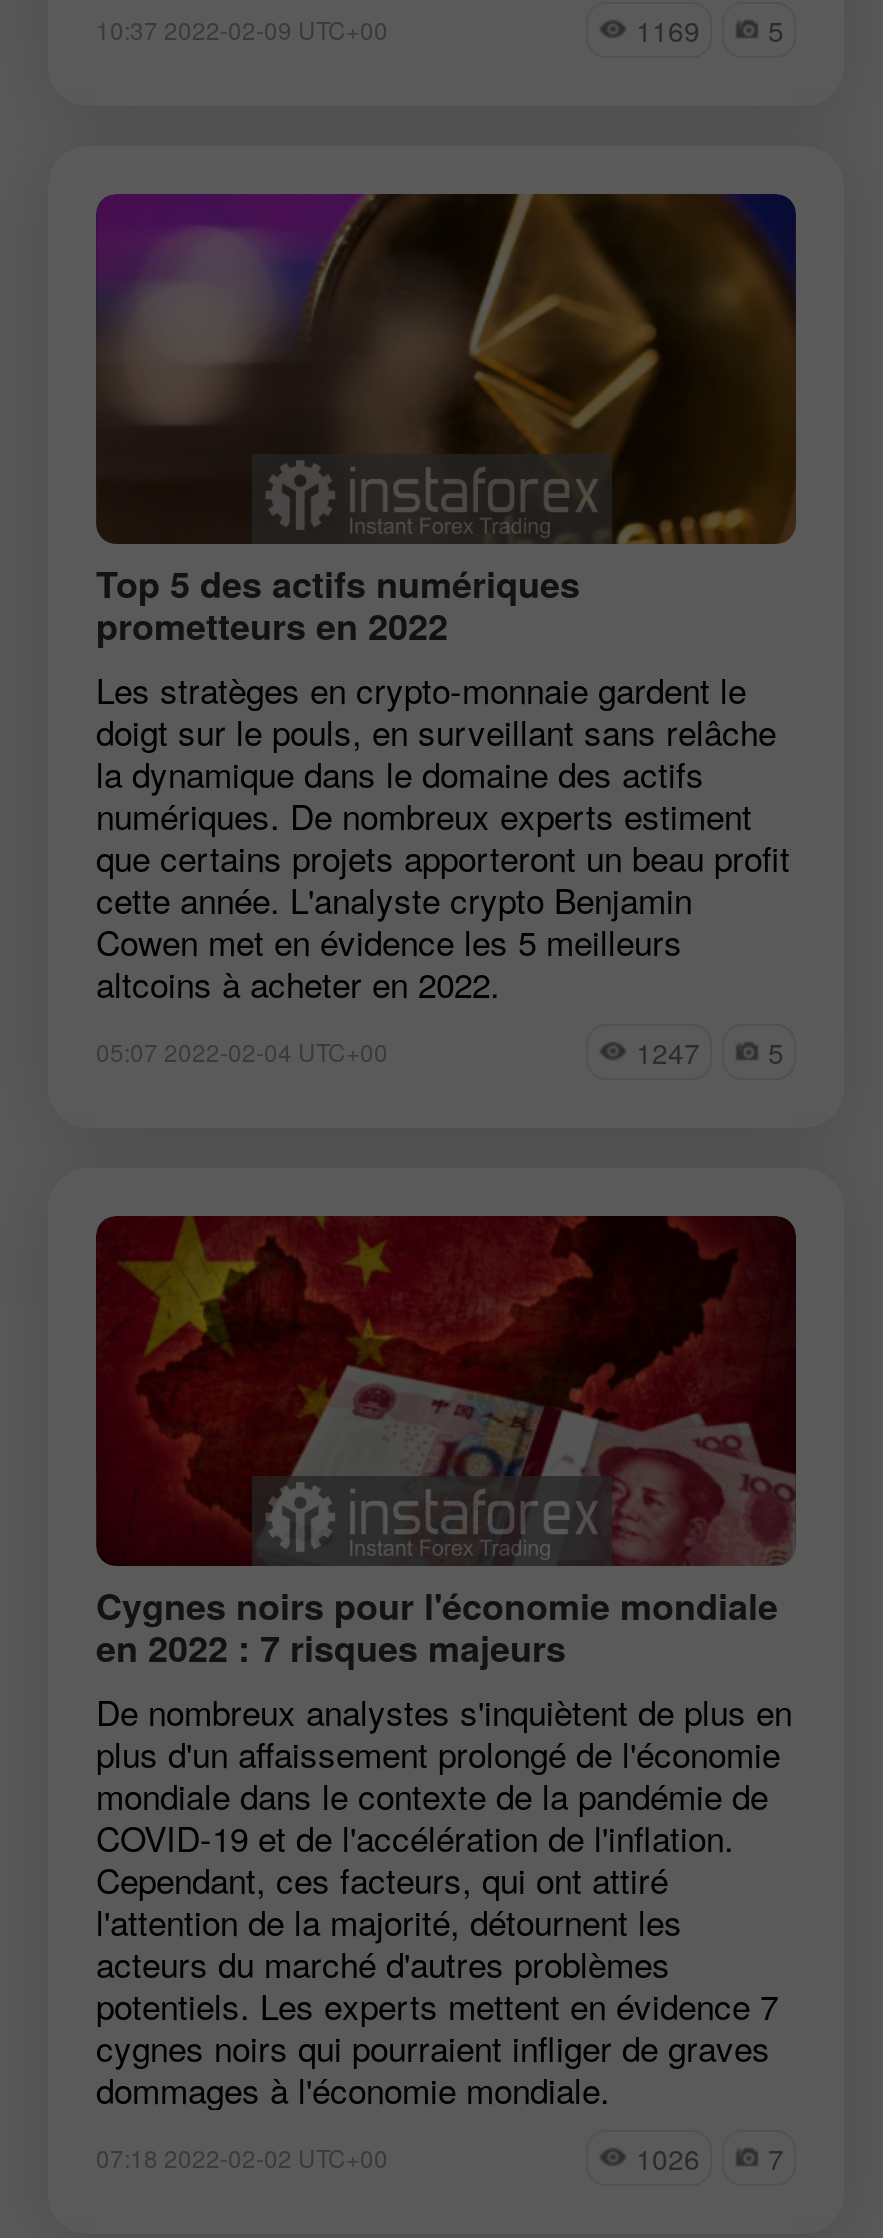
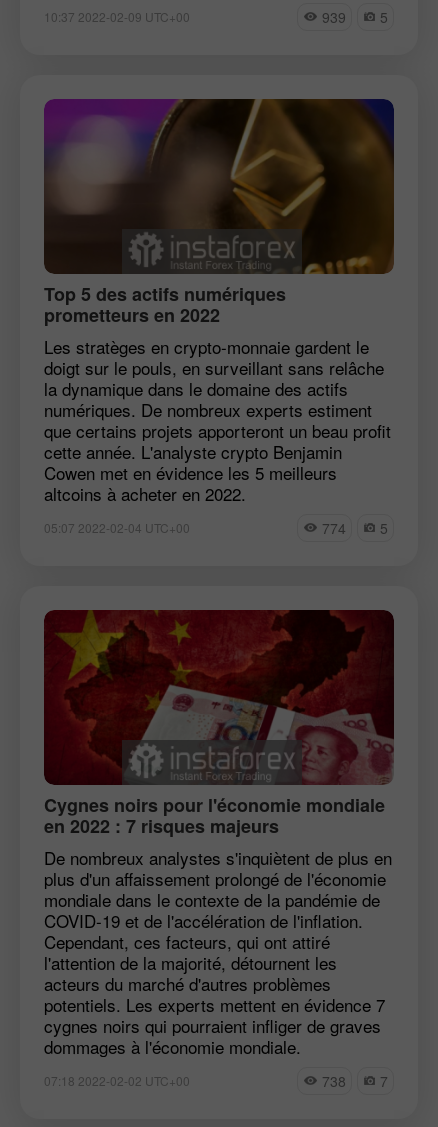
- 1169 5
+ 939 5

- 1247 5
+ 774 5

- 1026 7
+ 738 7
